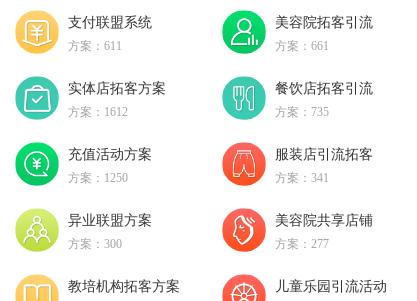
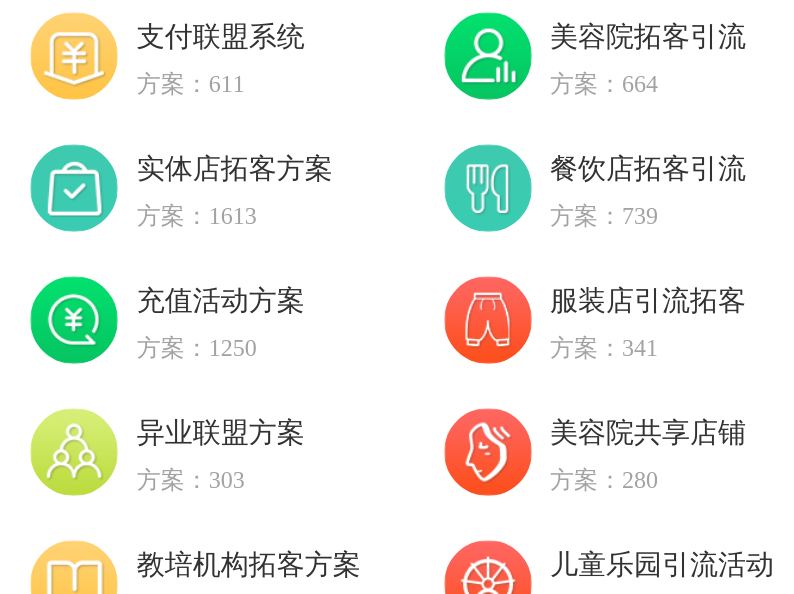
- 方案：661
+ 方案：664

- 方案：1612
+ 方案：1613

- 方案：735
+ 方案：739

- 方案：300
+ 方案：303

- 方案：277
+ 方案：280
